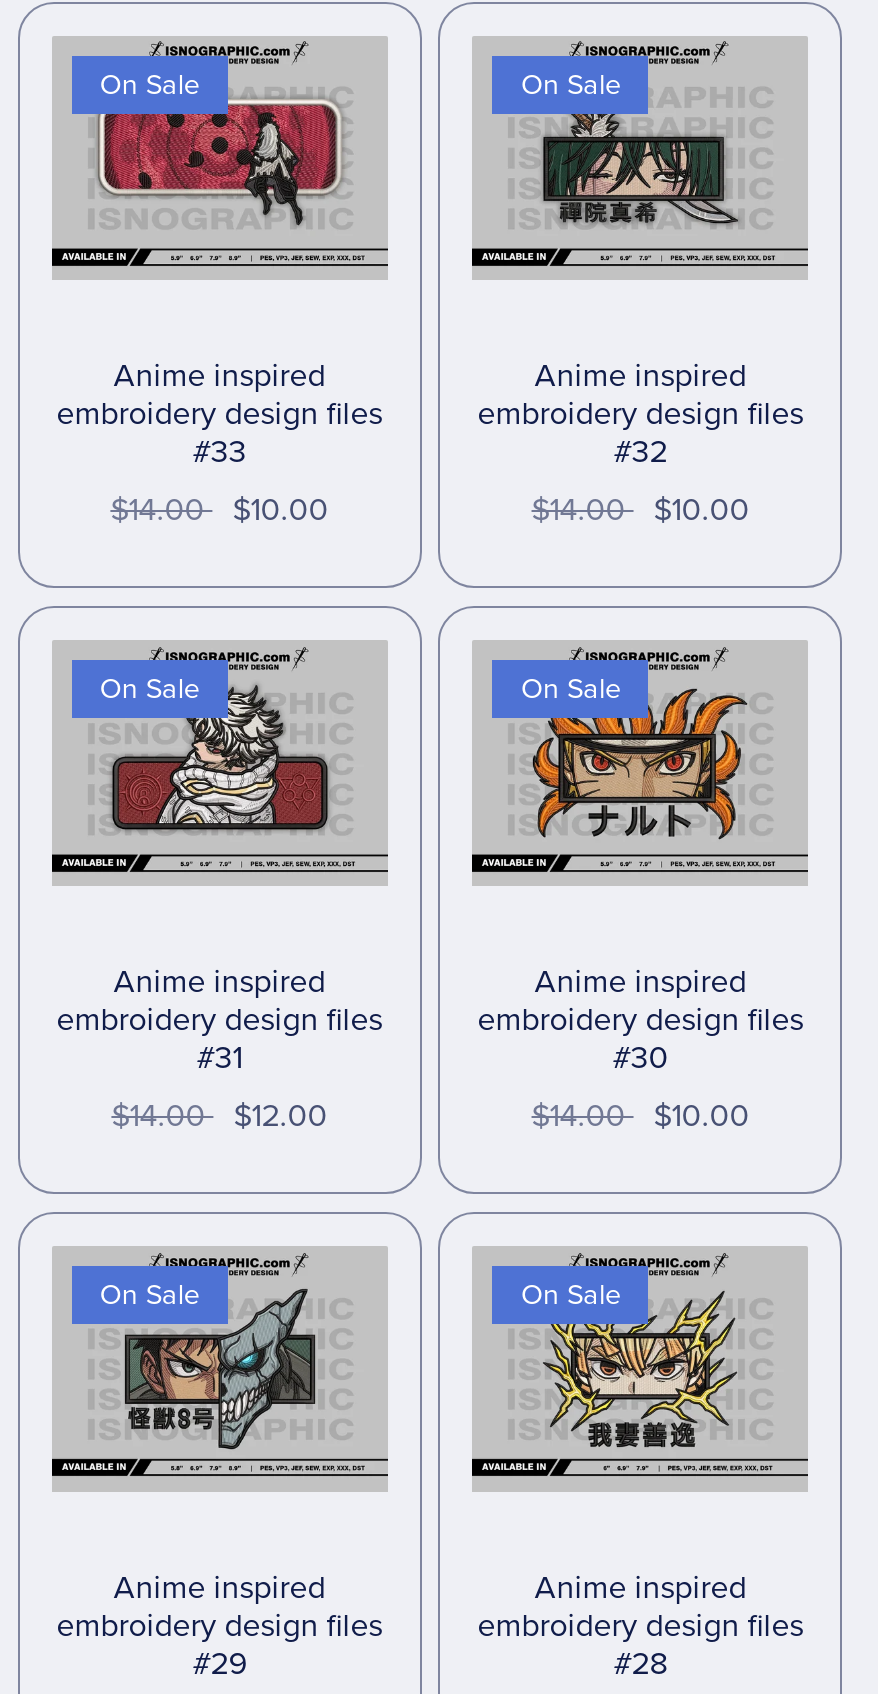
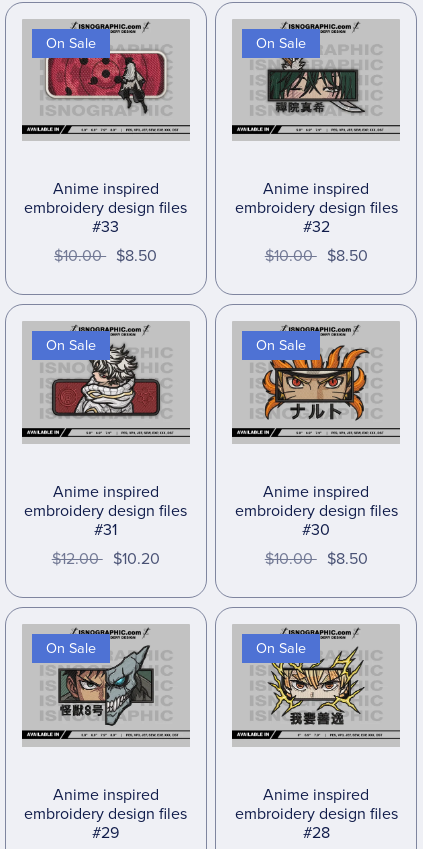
- $14.00 $10.00
+ $10.00 $8.50

- $14.00 $10.00
+ $10.00 $8.50

- $14.00 $12.00
+ $12.00 $10.20

- $14.00 $10.00
+ $10.00 $8.50
